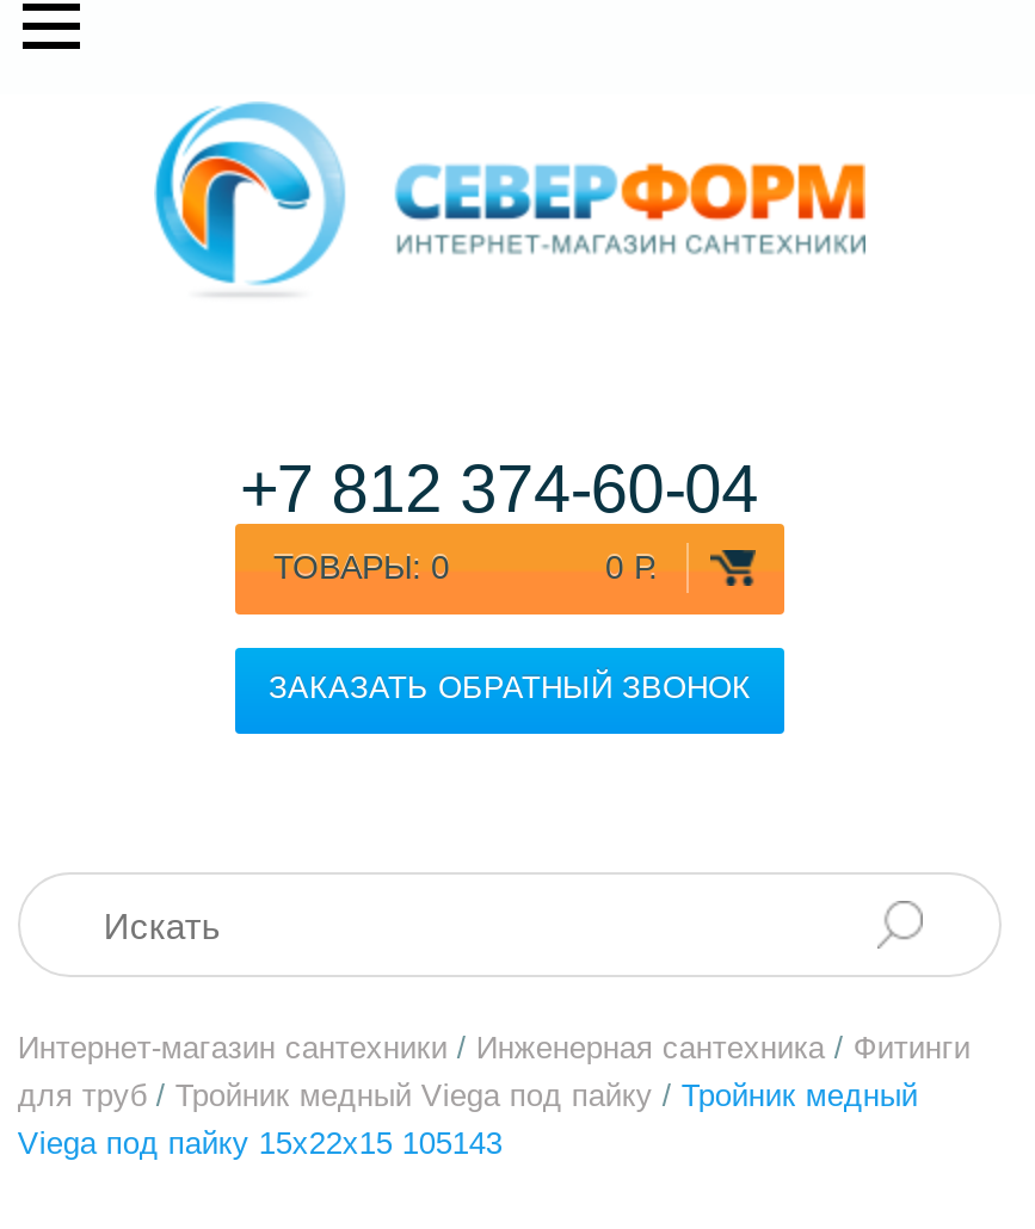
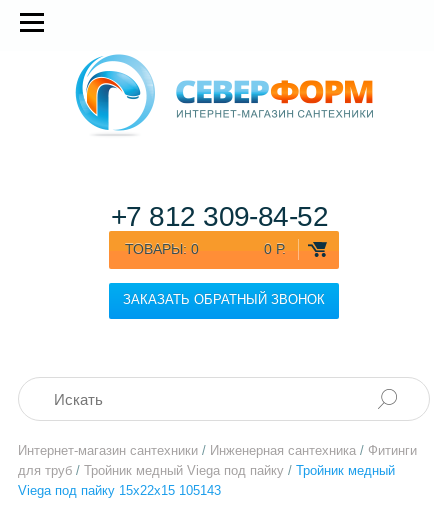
- +7 812 374-60-04
+ +7 812 309-84-52
